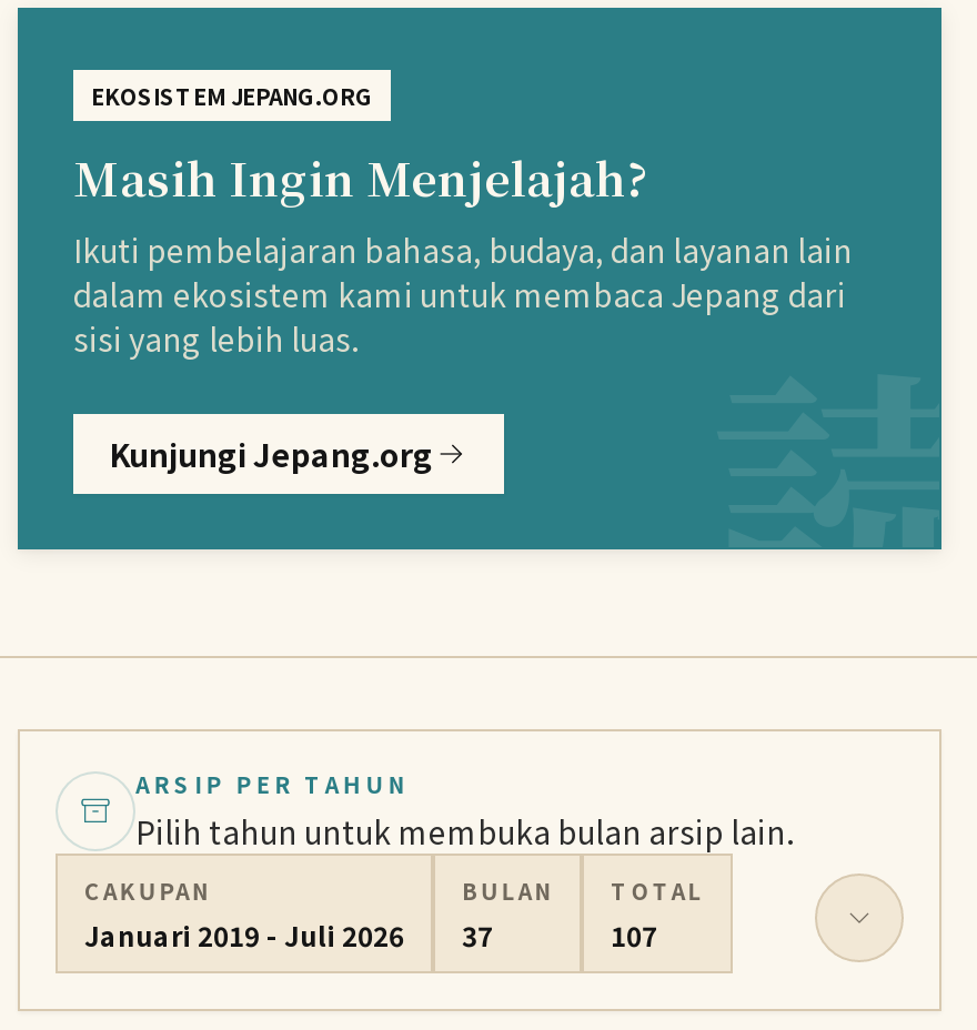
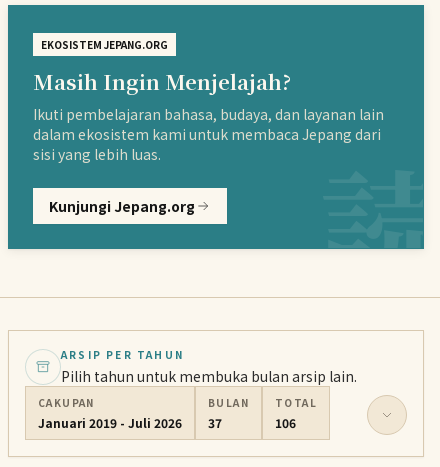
- 107
+ 106
